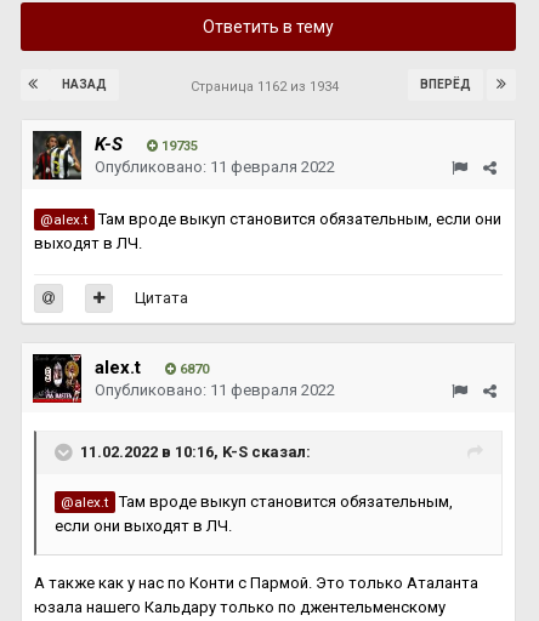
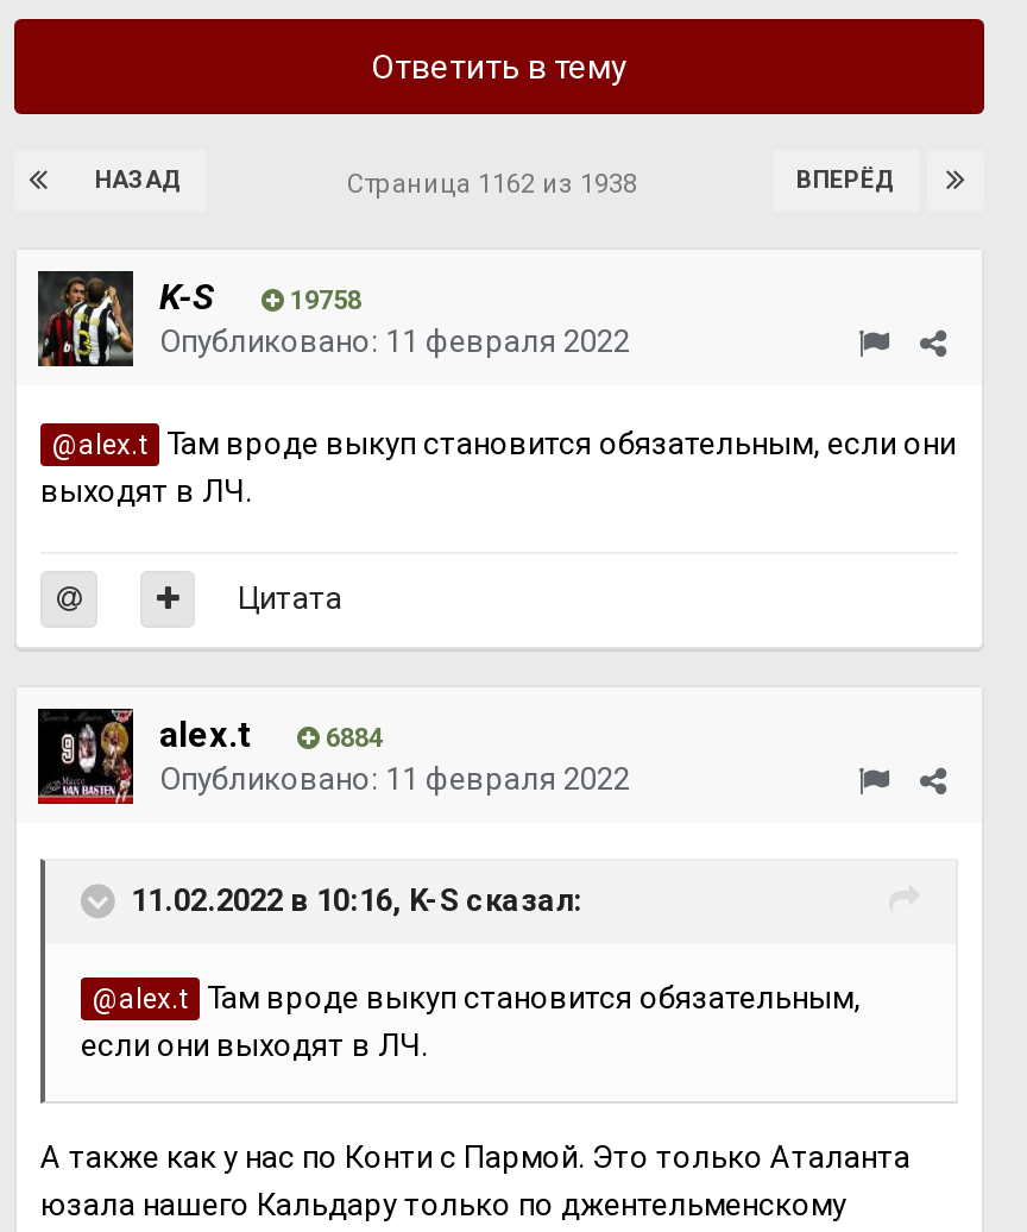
- Страница 1162 из 1934
+ Страница 1162 из 1938

- 19735
+ 19758

- 6870
+ 6884
